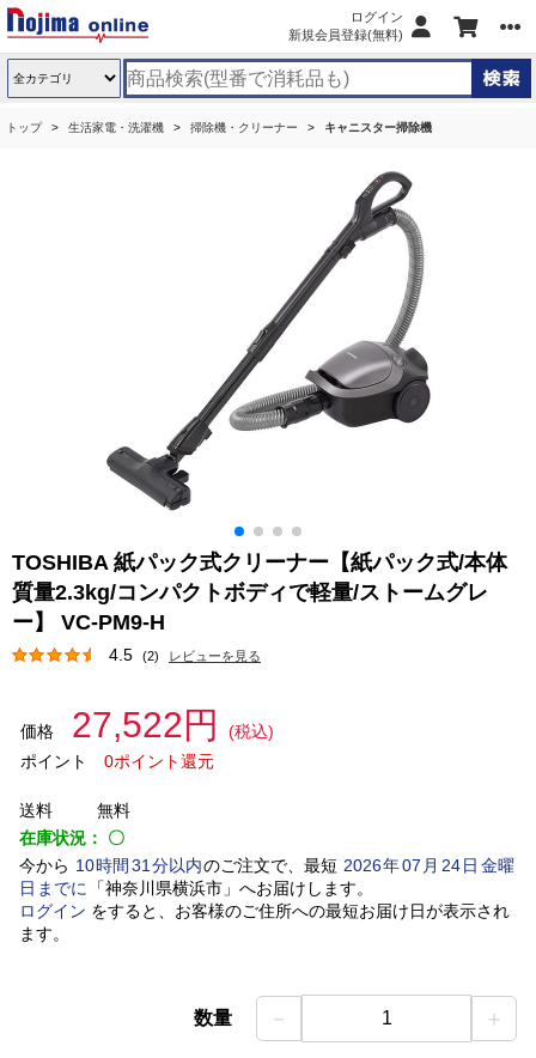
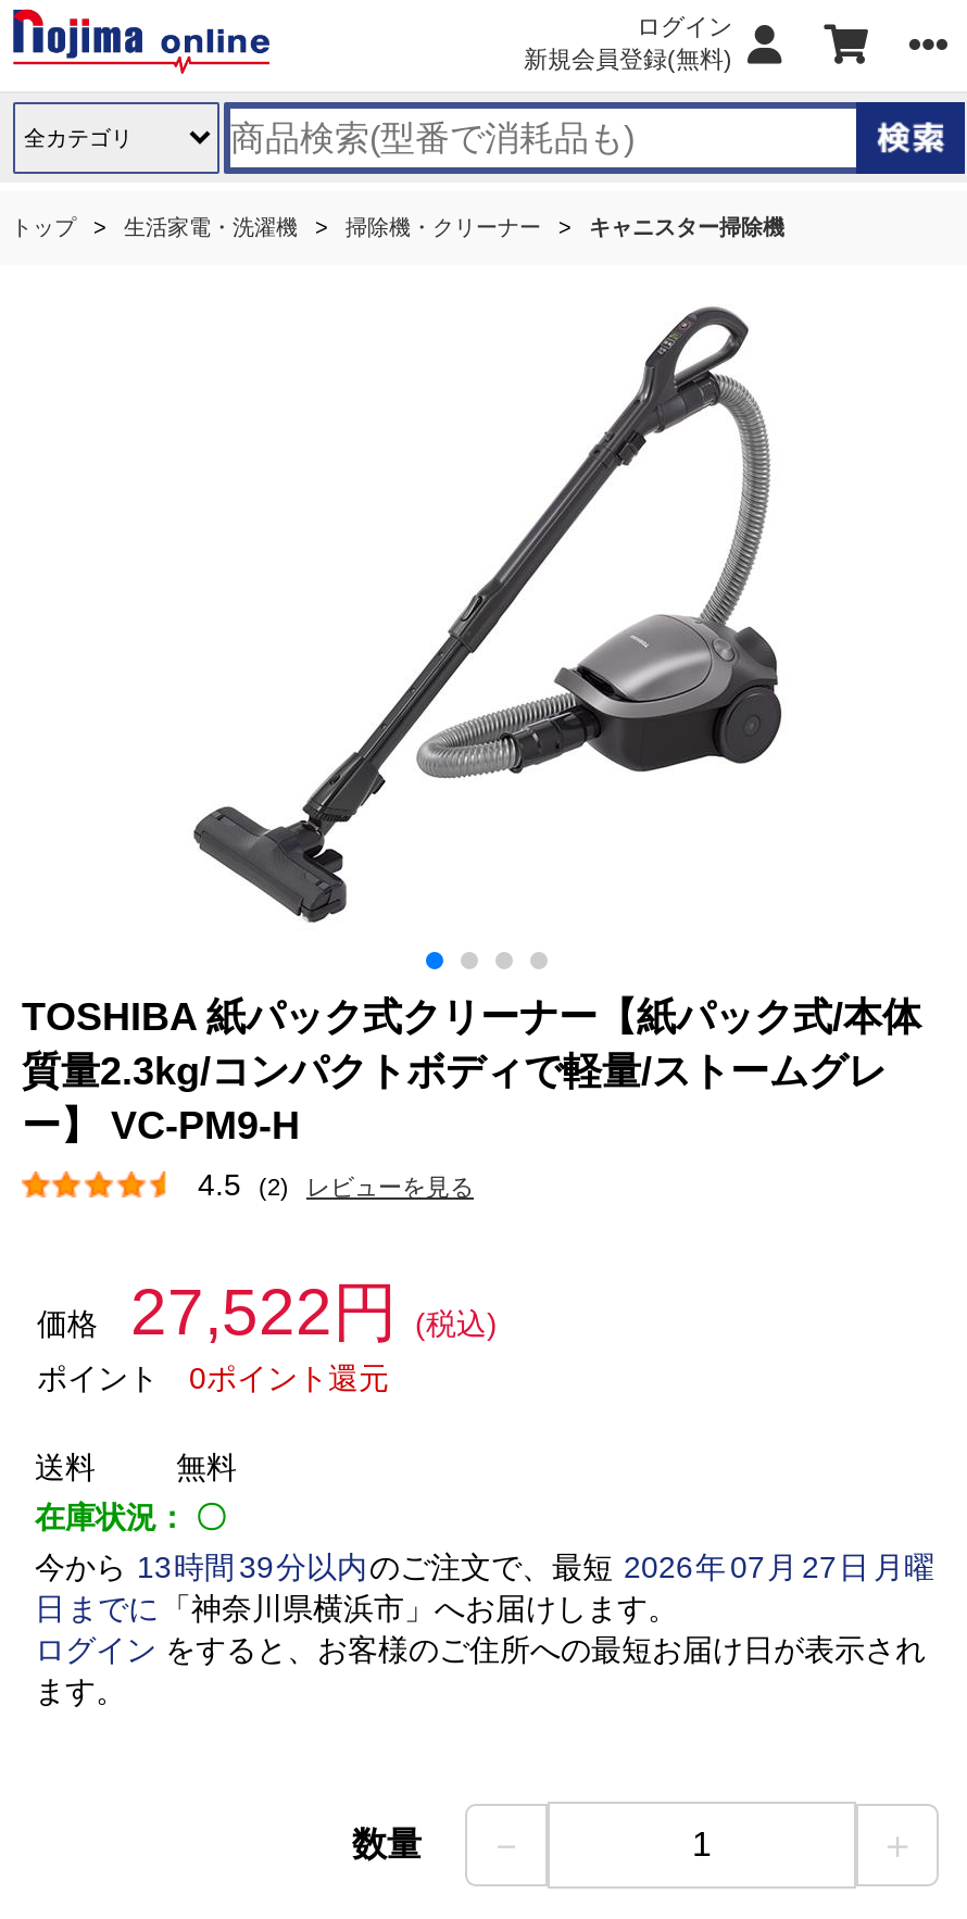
- 今から10時間 31分以内のご注文で、最短2026年07月24日金曜
+ 今から13時間 39分以内のご注文で、最短2026年07月27日月曜
